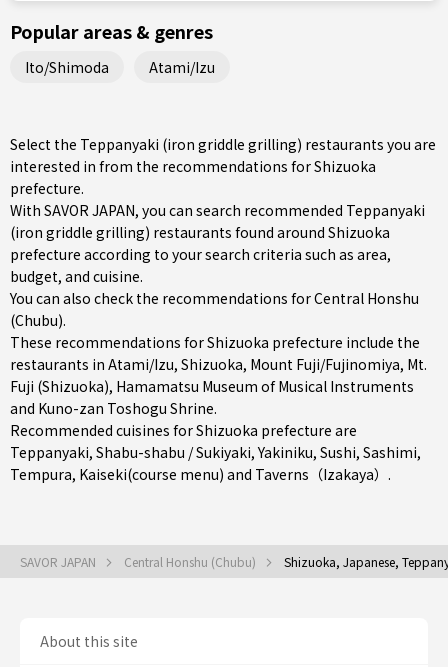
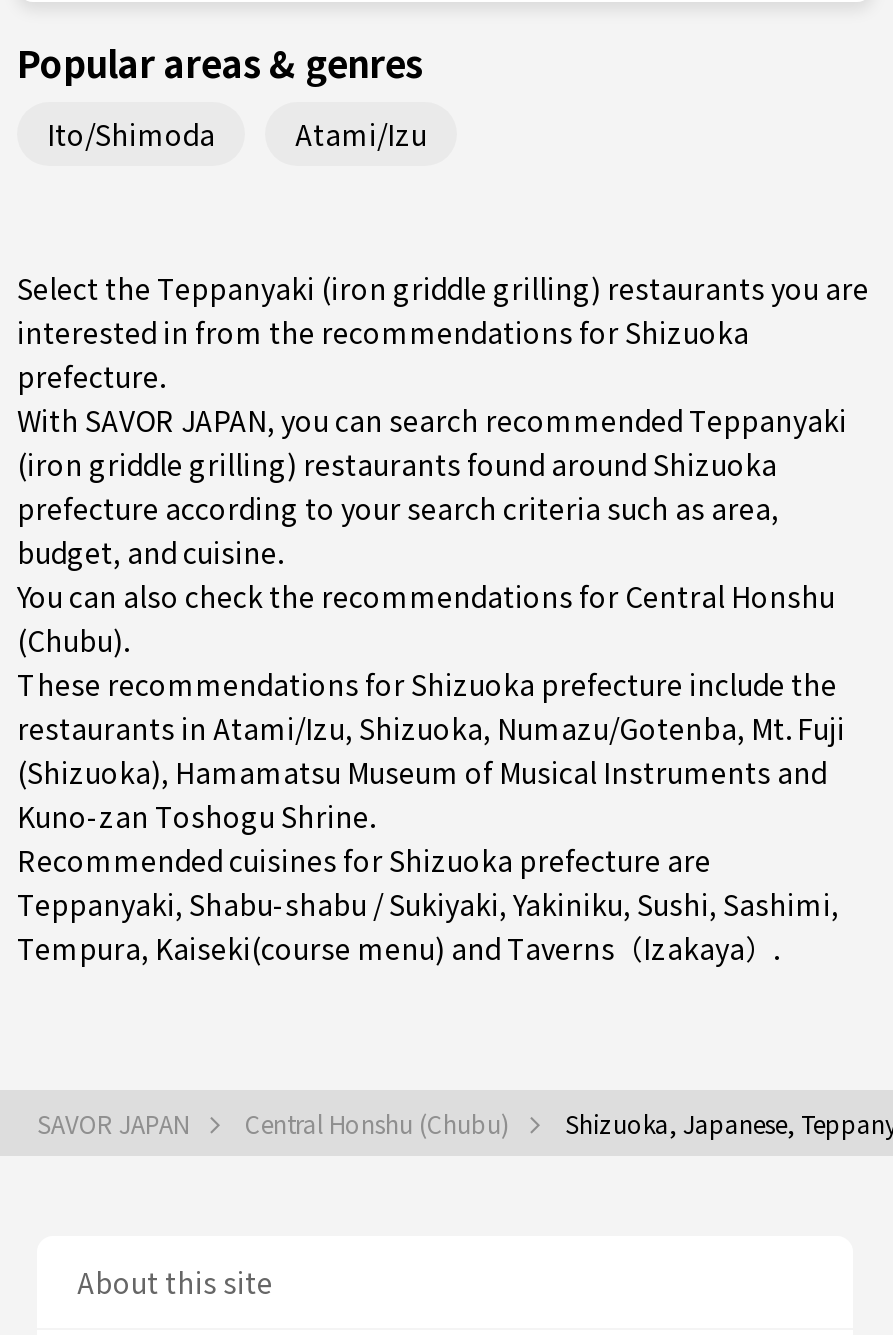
- restaurants in Atami/Izu, Shizuoka, Mount Fuji/Fujinomiya, Mt.
- Fuji (Shizuoka), Hamamatsu Museum of Musical Instruments
- and Kuno-zan Toshogu Shrine.
+ restaurants in Atami/Izu, Shizuoka, Numazu/Gotenba, Mt. Fuji
+ (Shizuoka), Hamamatsu Museum of Musical Instruments and
+ Kuno-zan Toshogu Shrine.
